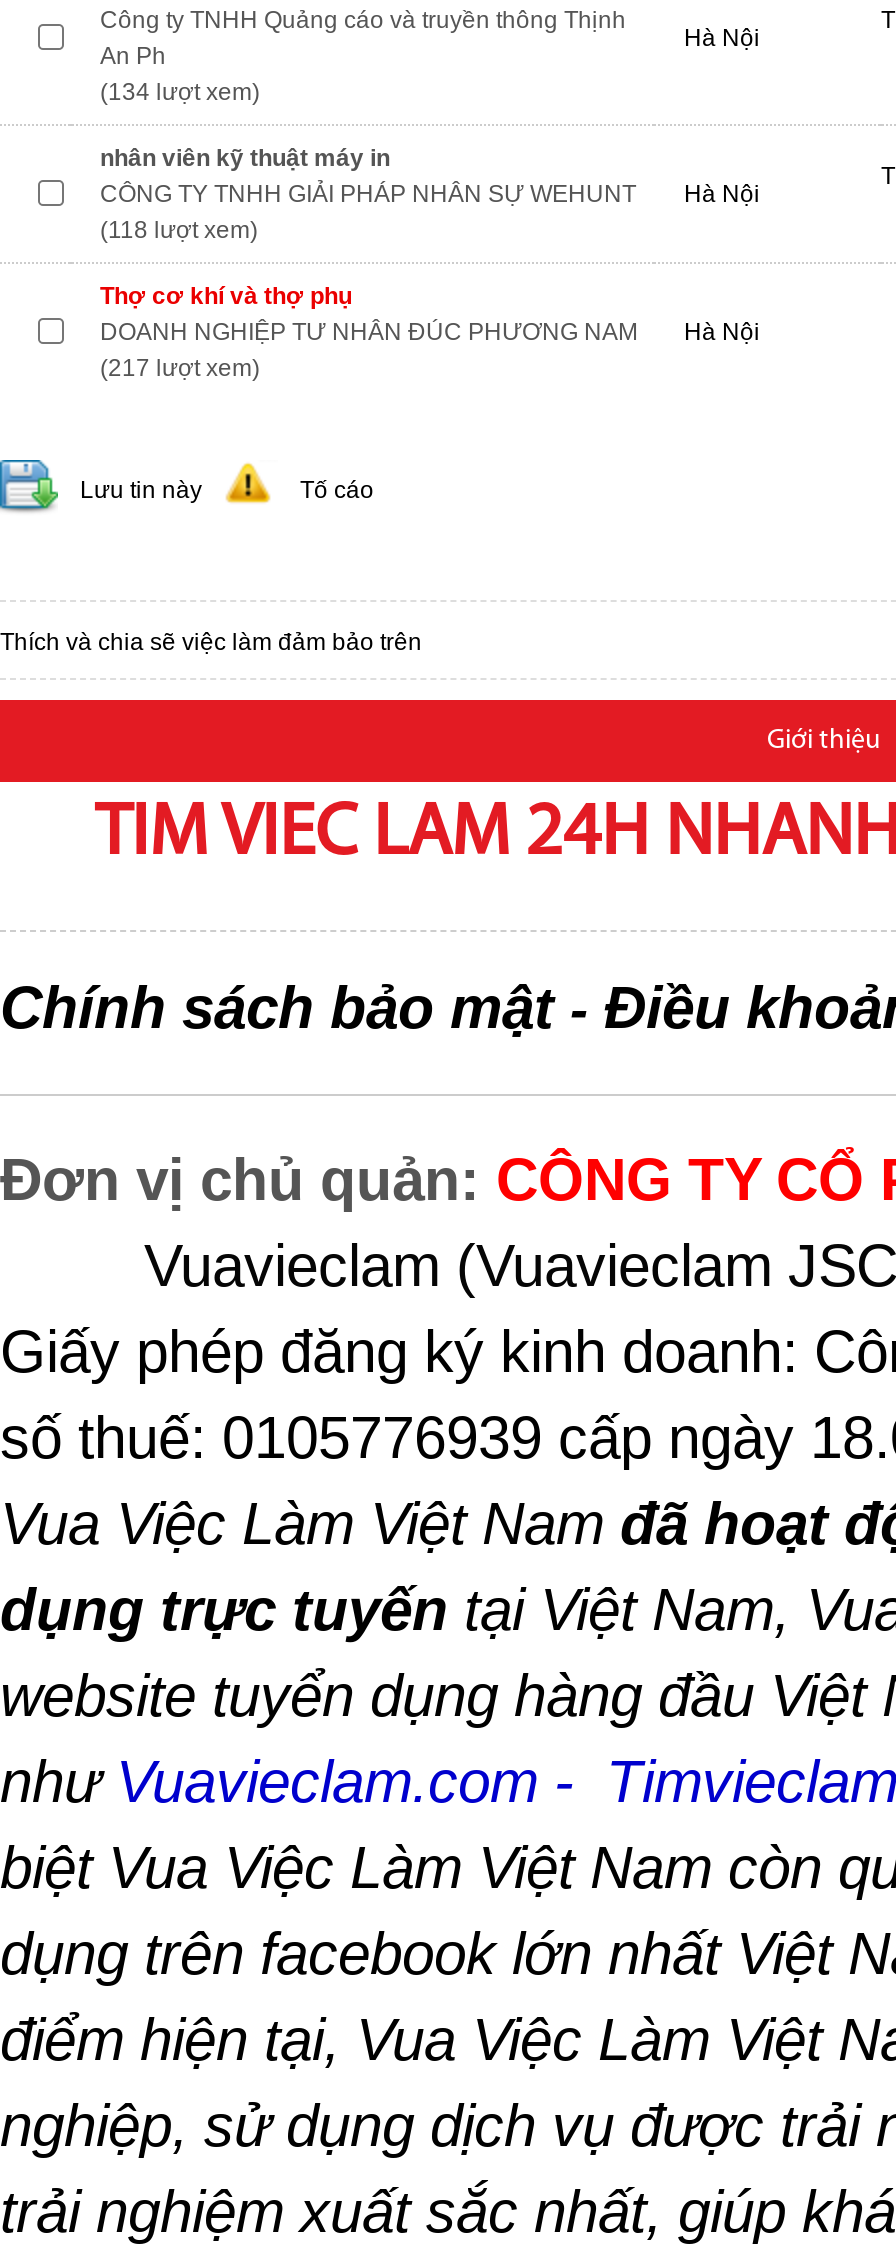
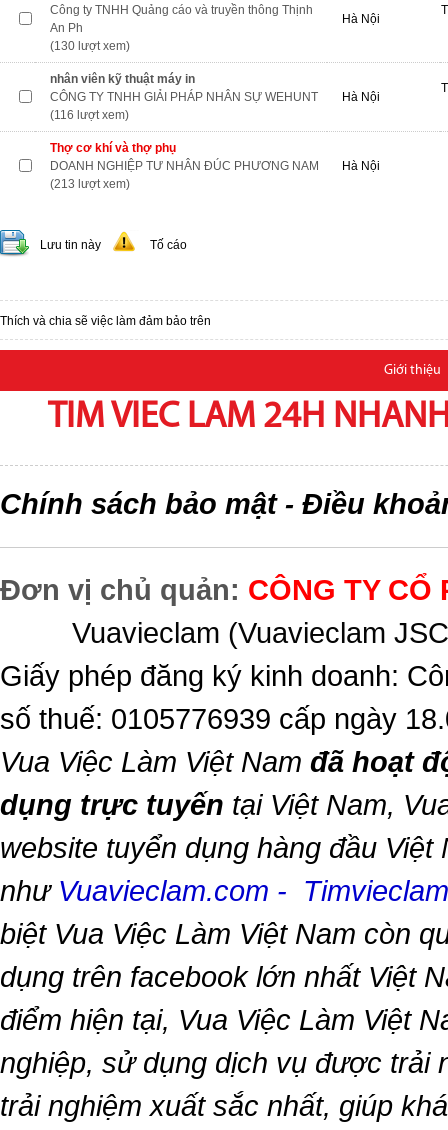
- (134 lượt xem)
+ (130 lượt xem)

- (118 lượt xem)
+ (116 lượt xem)

- (217 lượt xem)
+ (213 lượt xem)
